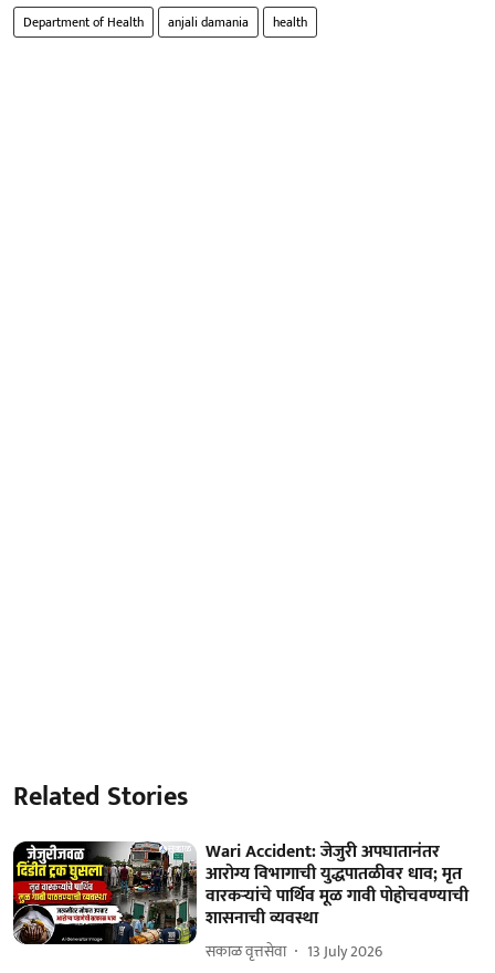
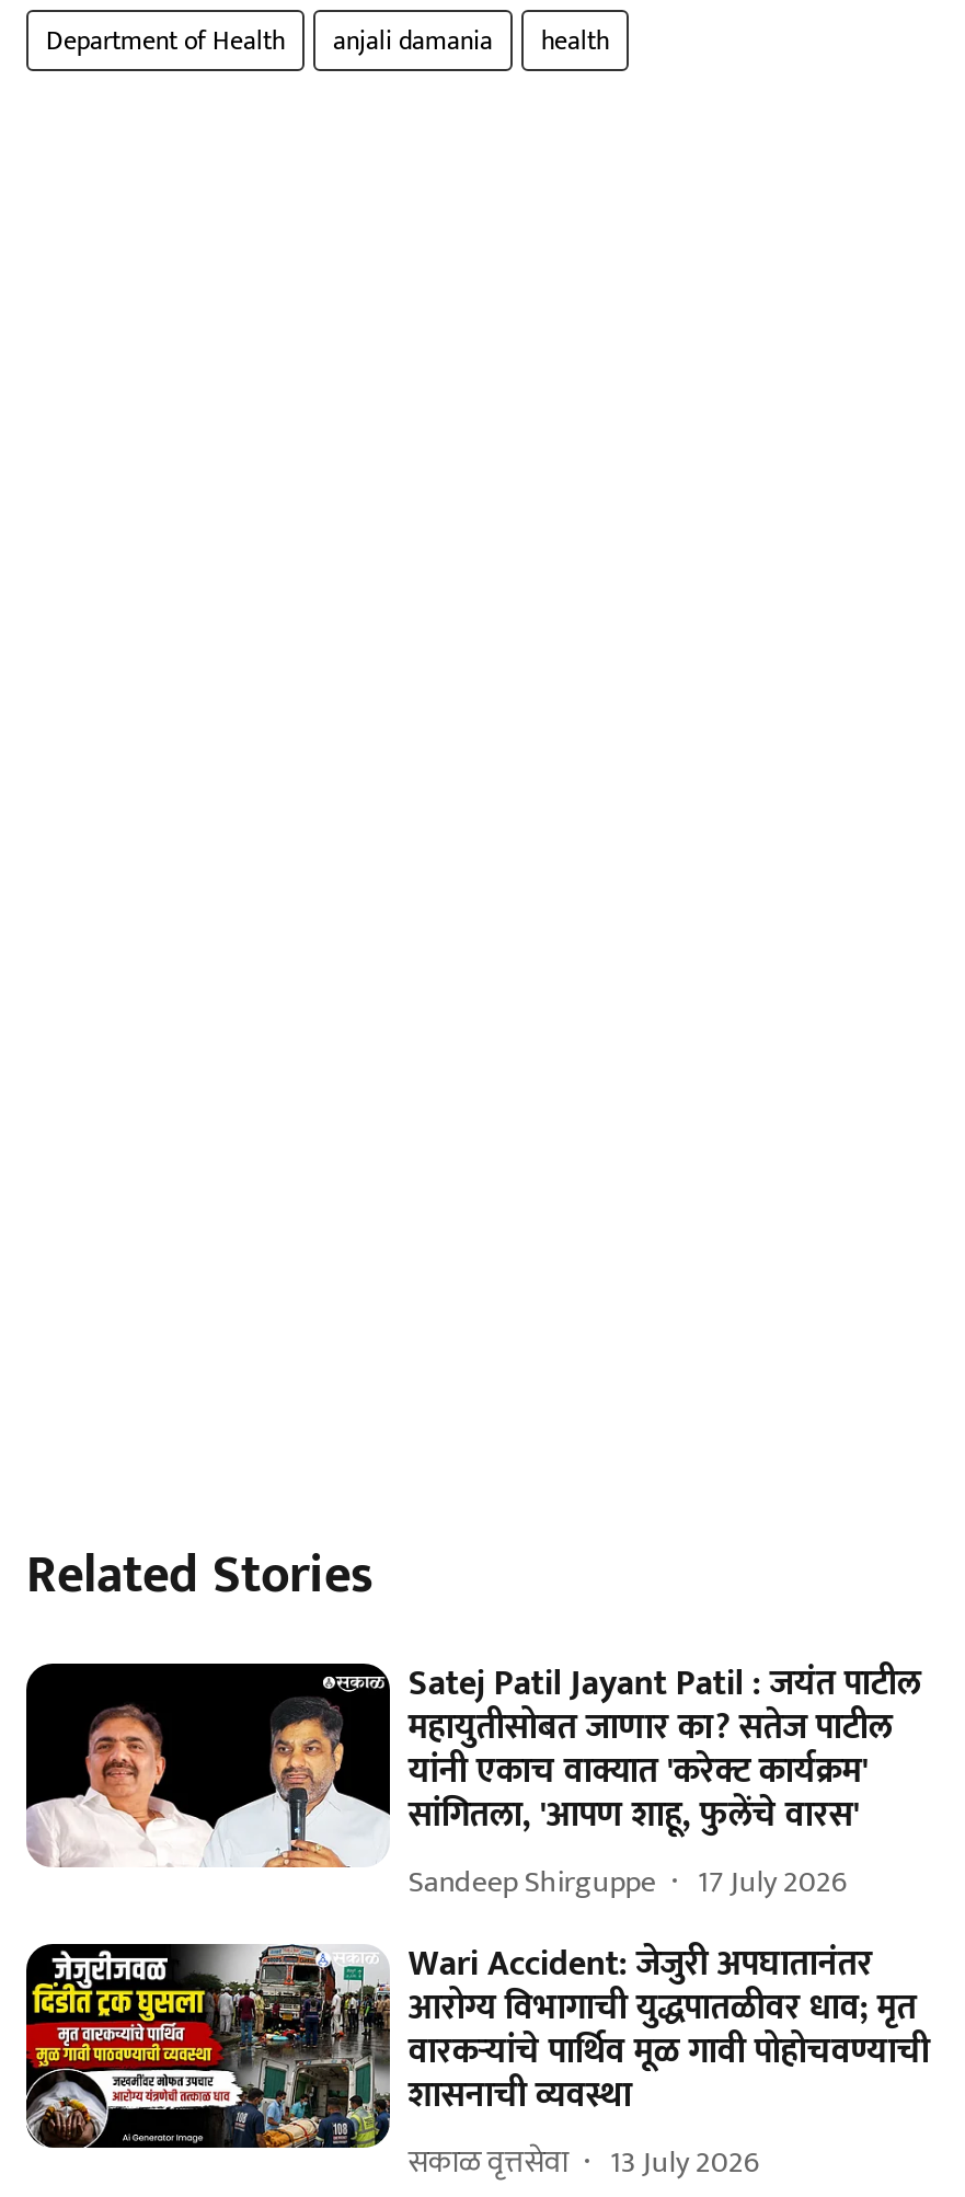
+ [image]
+ Satej Patil Jayant Patil : जयंत पाटील
+ महायुतीसोबत जाणार का? सतेज पाटील
+ यांनी एकाच वाक्यात 'करेक्ट कार्यक्रम'
+ सांगितला, 'आपण शाहू, फुलेंचे वारस'
+ Sandeep Shirguppe
+ 17 July 2026
